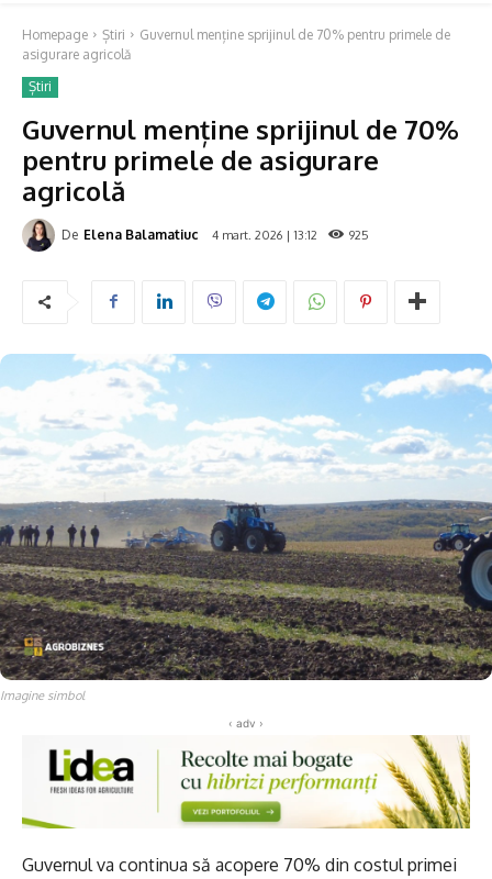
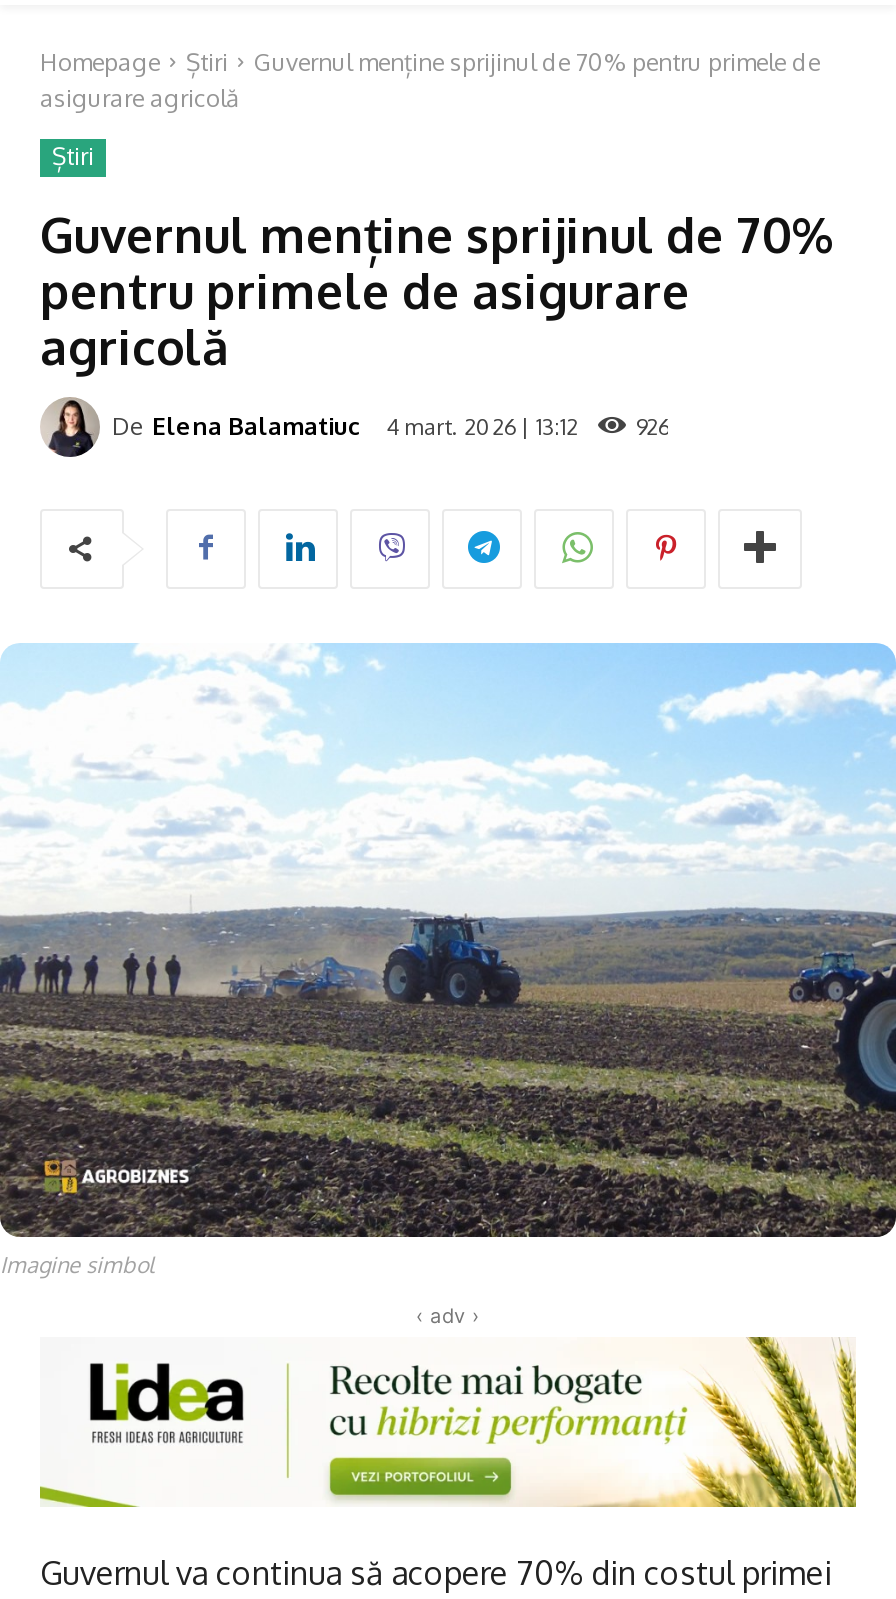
- 925
+ 926
